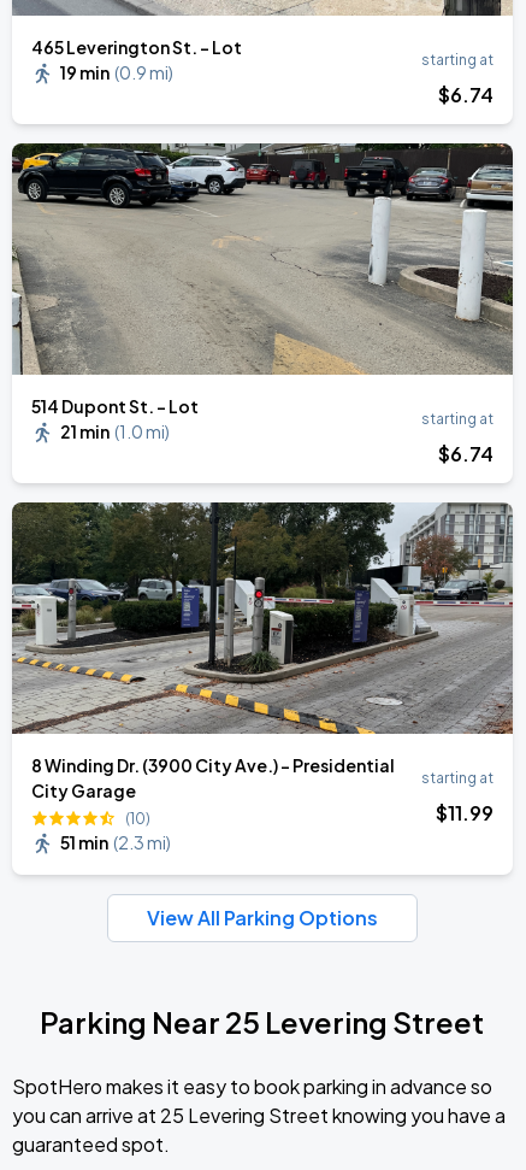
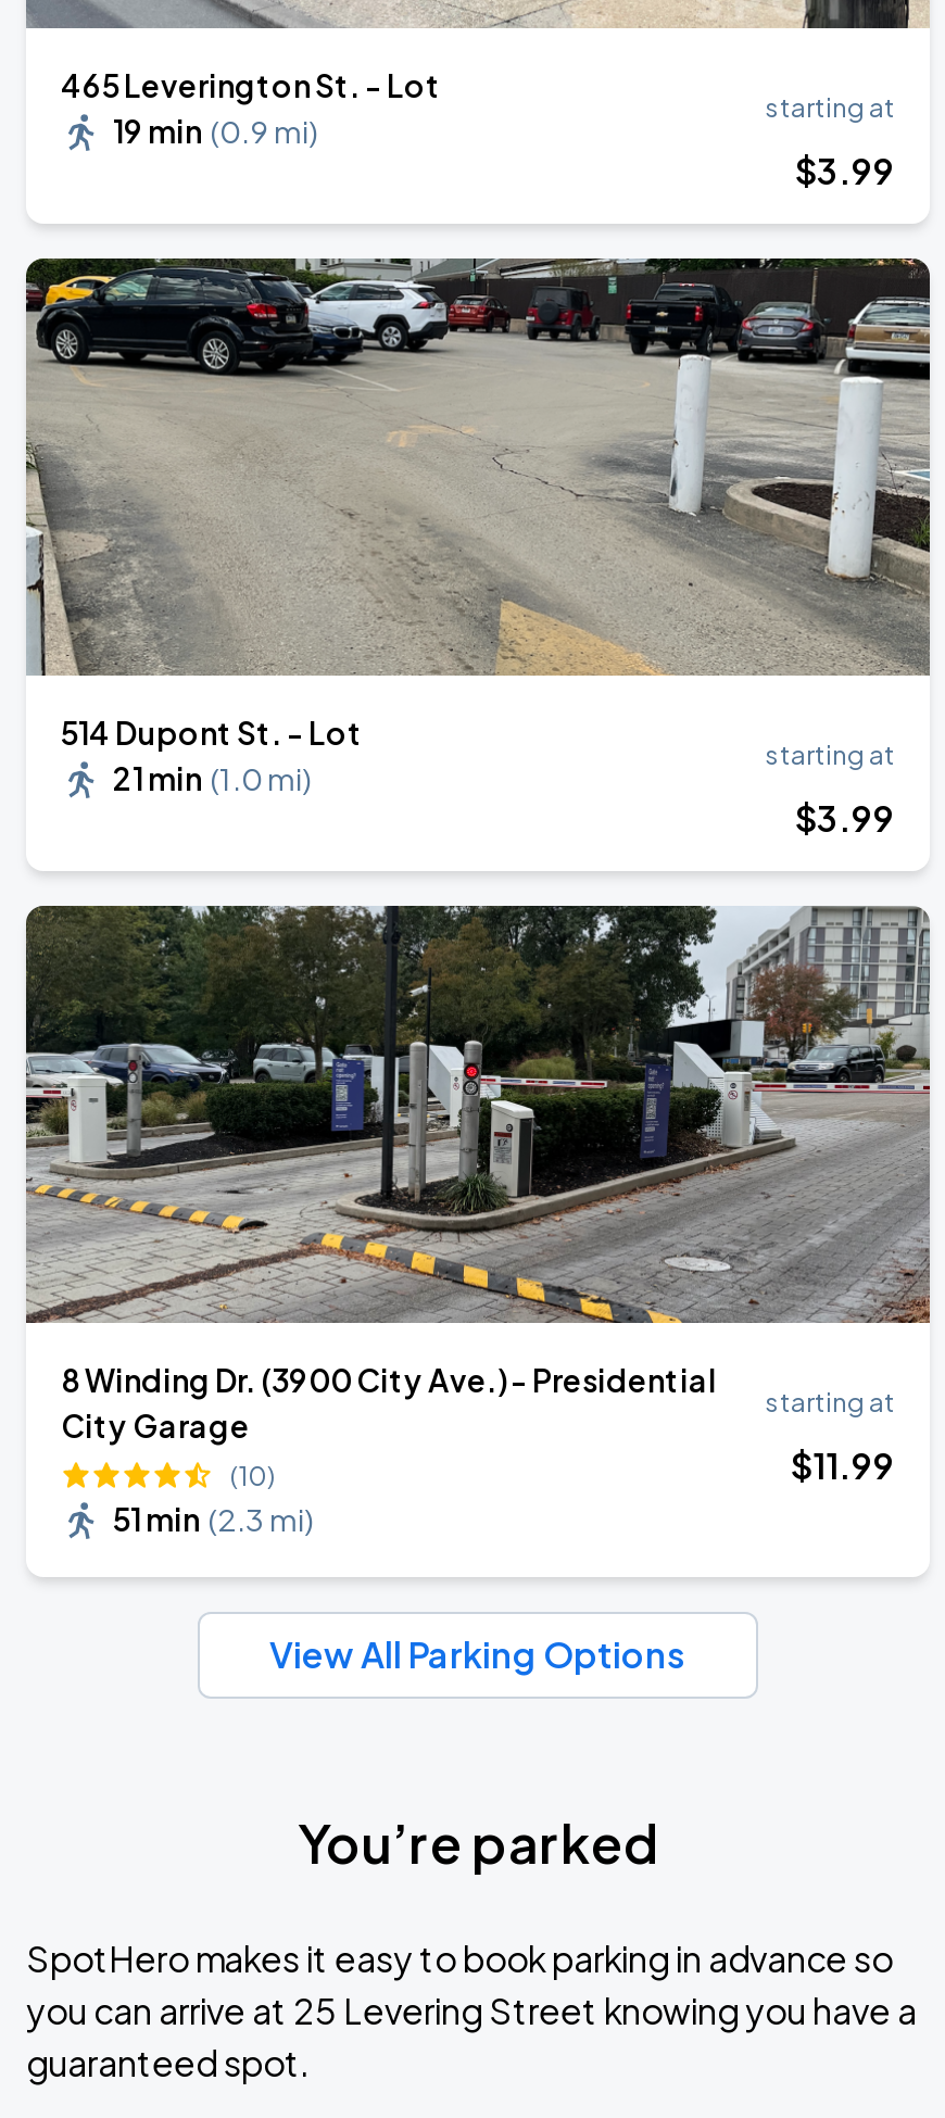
- $6.74
+ $3.99

- $6.74
+ $3.99

- Parking Near 25 Levering Street
+ You’re parked
